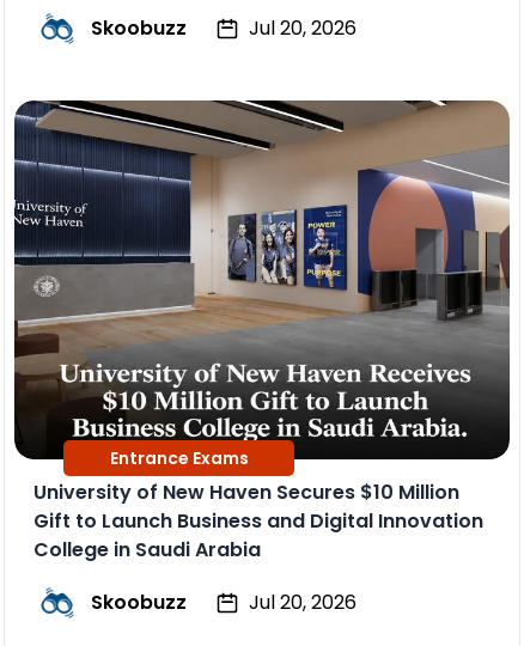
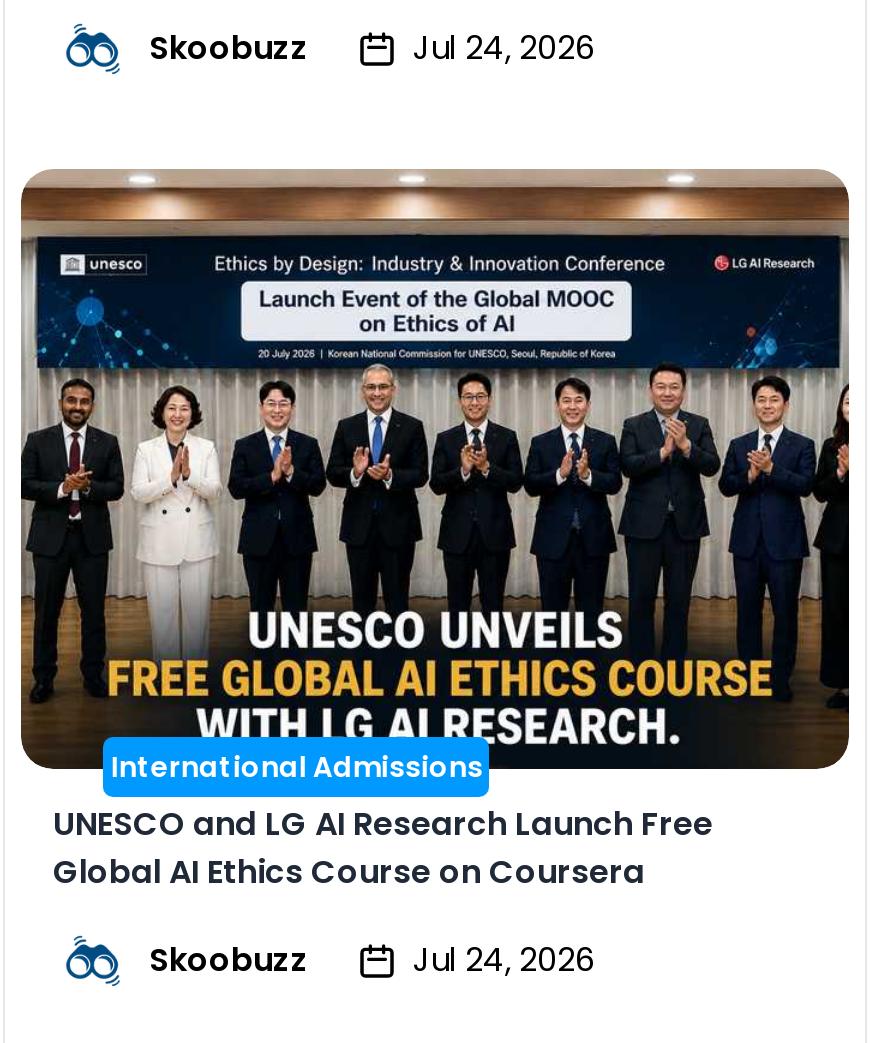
- Jul 20, 2026
+ Jul 24, 2026

- [image]
- Entrance Exams
- University of New Haven Secures $10 Million
- Gift to Launch Business and Digital Innovation
- College in Saudi Arabia
+ [image]
+ International Admissions
+ UNESCO and LG AI Research Launch Free
+ Global AI Ethics Course on Coursera

- Jul 20, 2026
+ Jul 24, 2026
